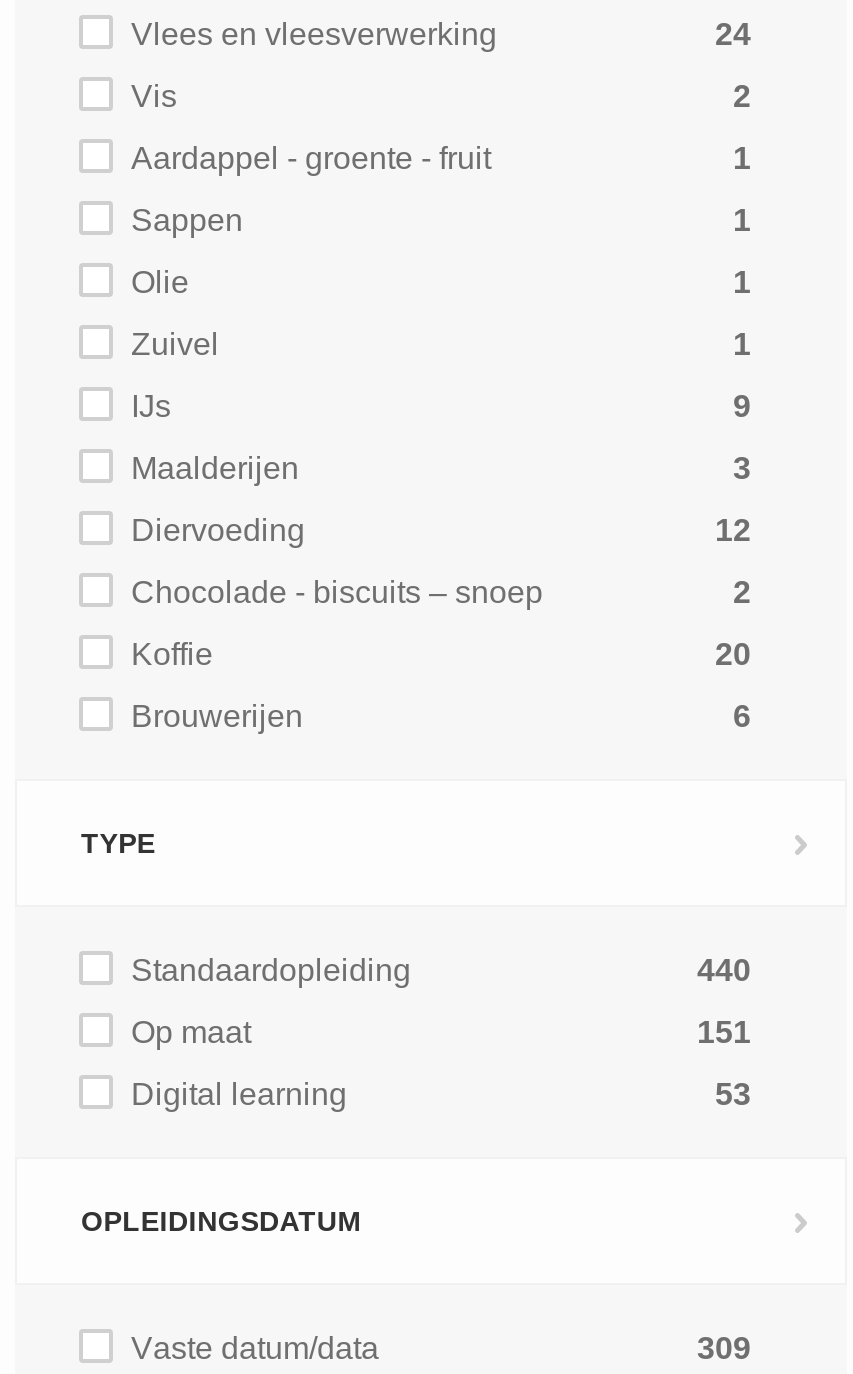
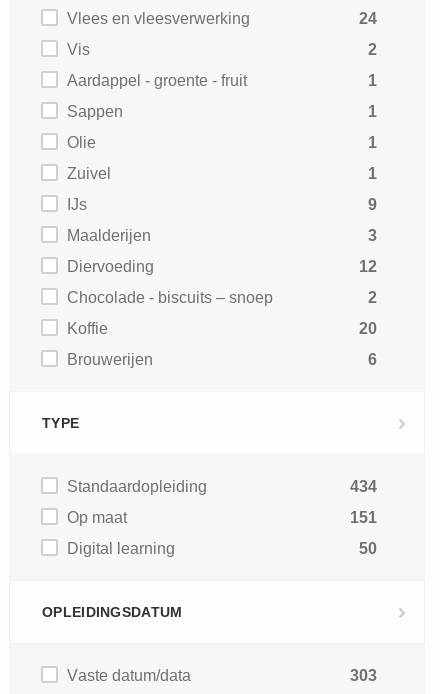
- 440
+ 434

- 53
+ 50

- 309
+ 303
